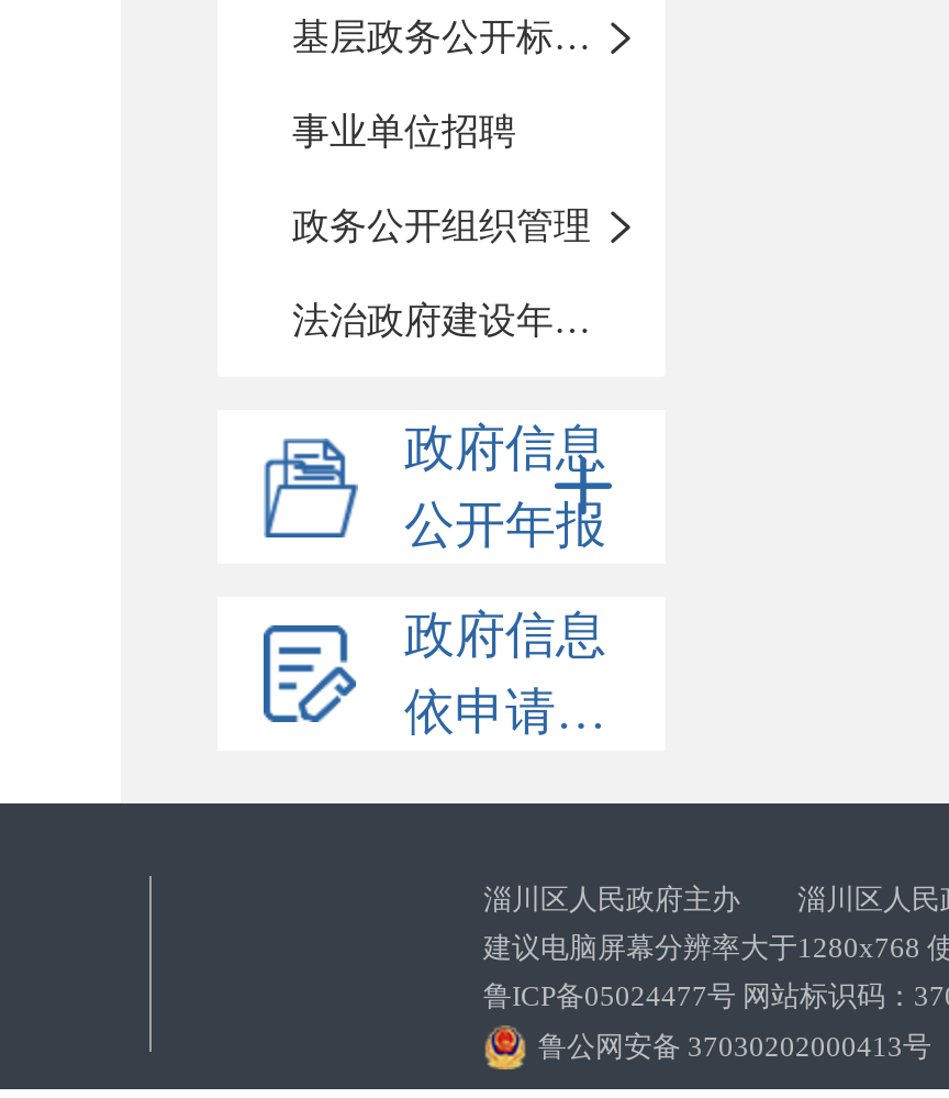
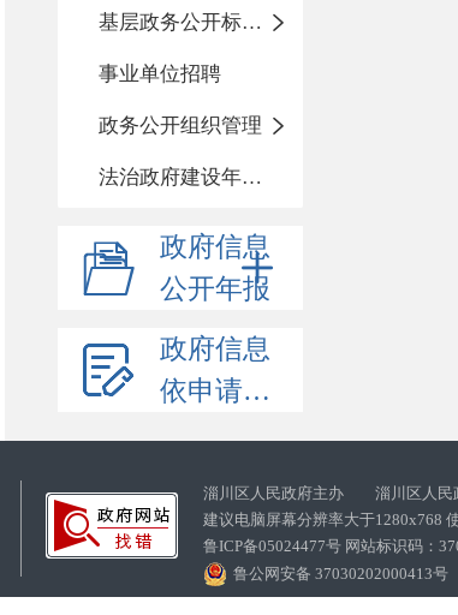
+ [image]
